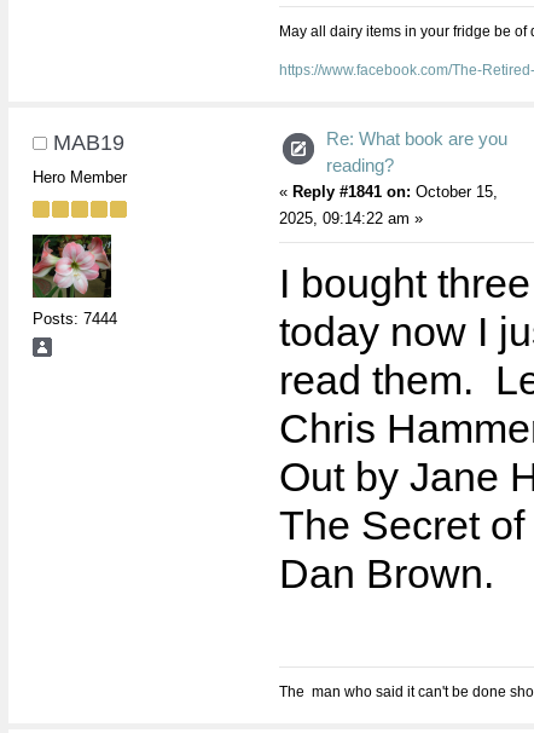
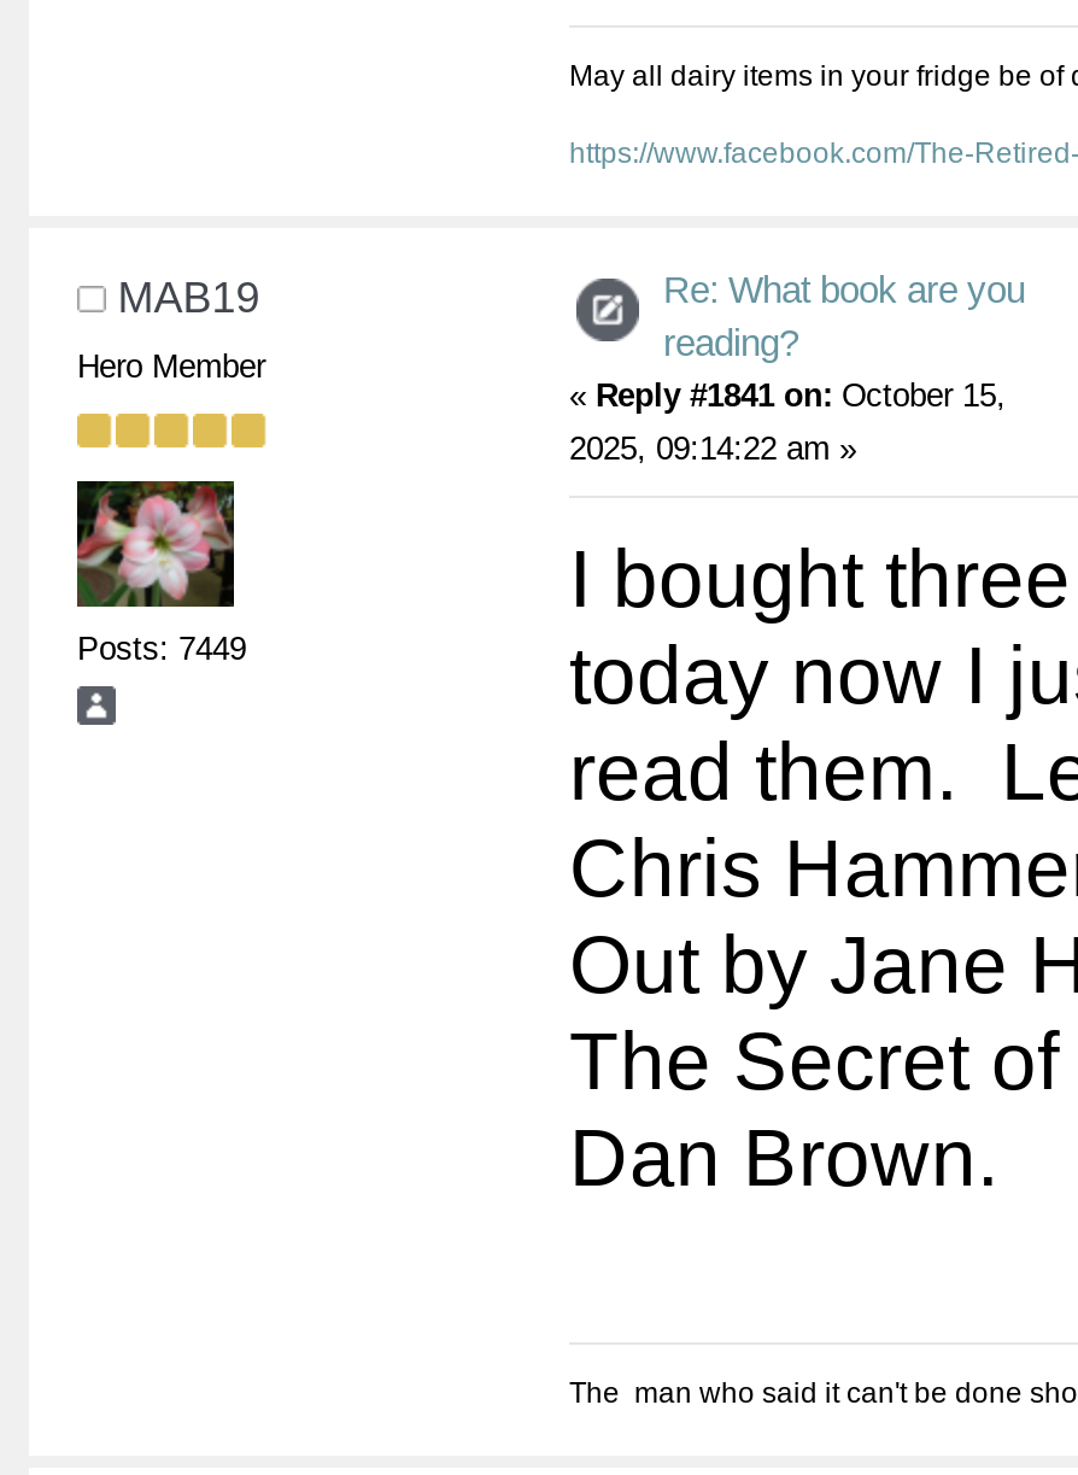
- Posts: 7444
+ Posts: 7449
